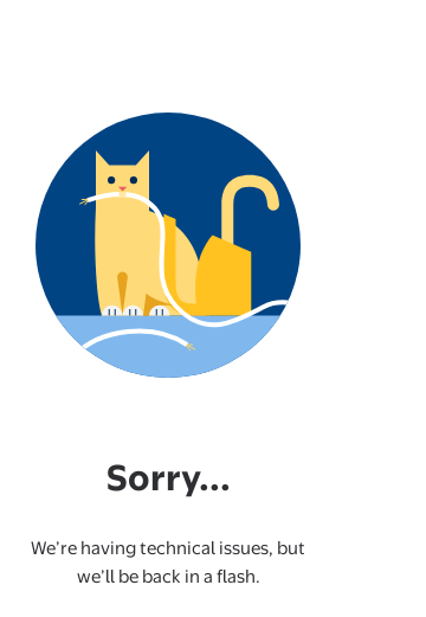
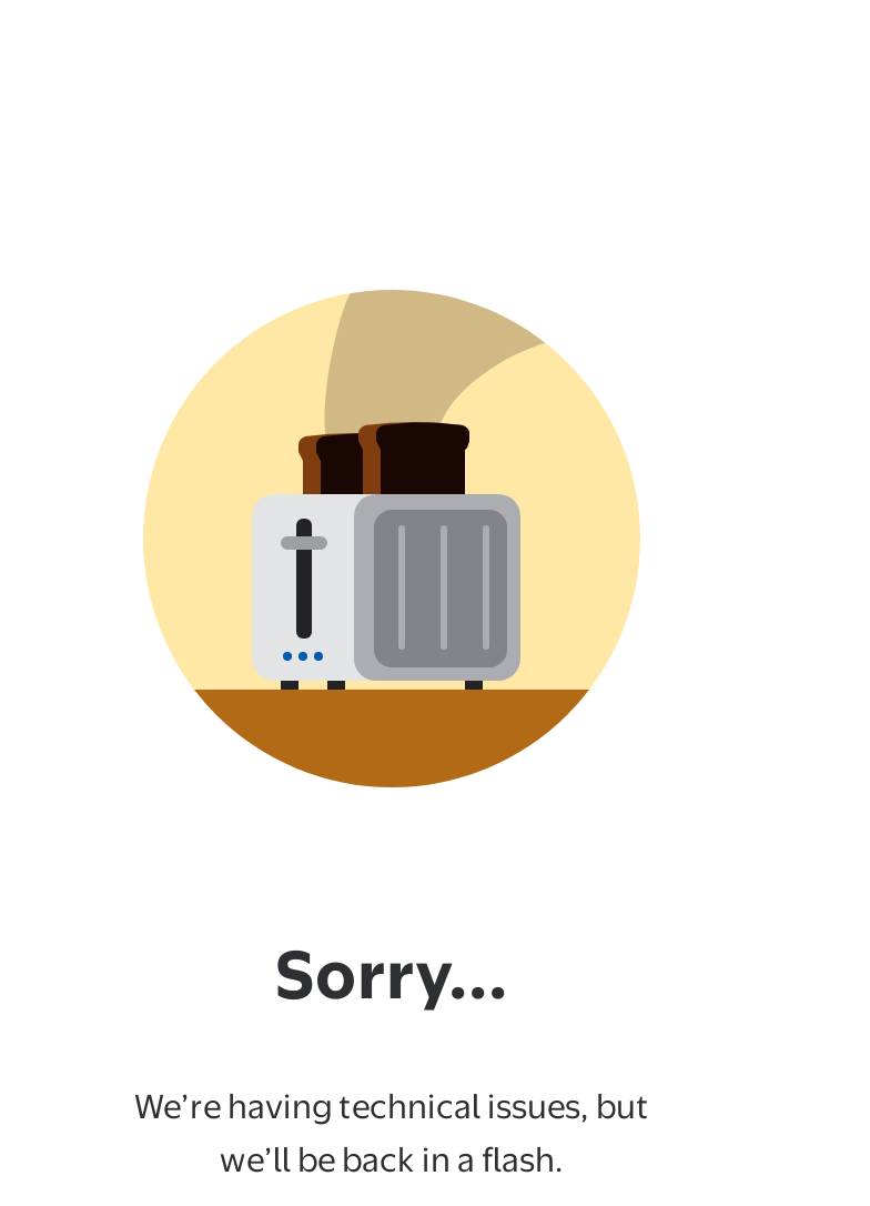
- [image]
+ [image]
